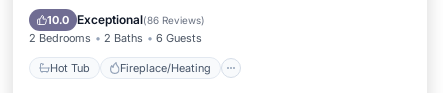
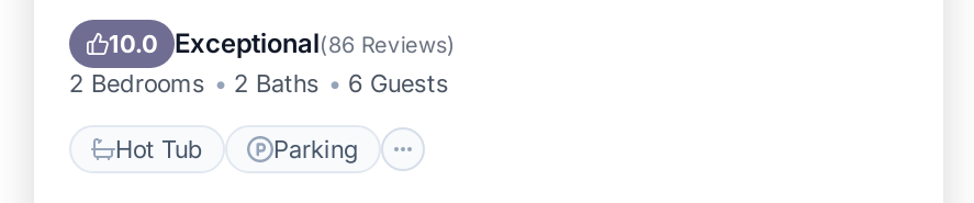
- Fireplace/Heating
+ Parking
